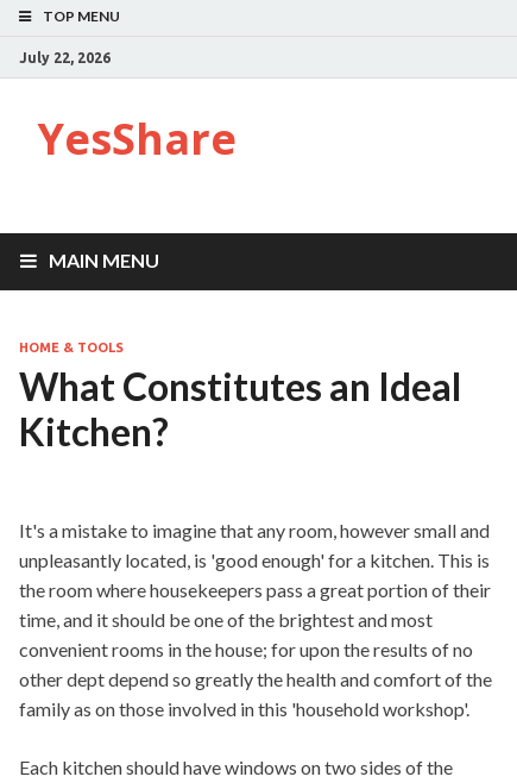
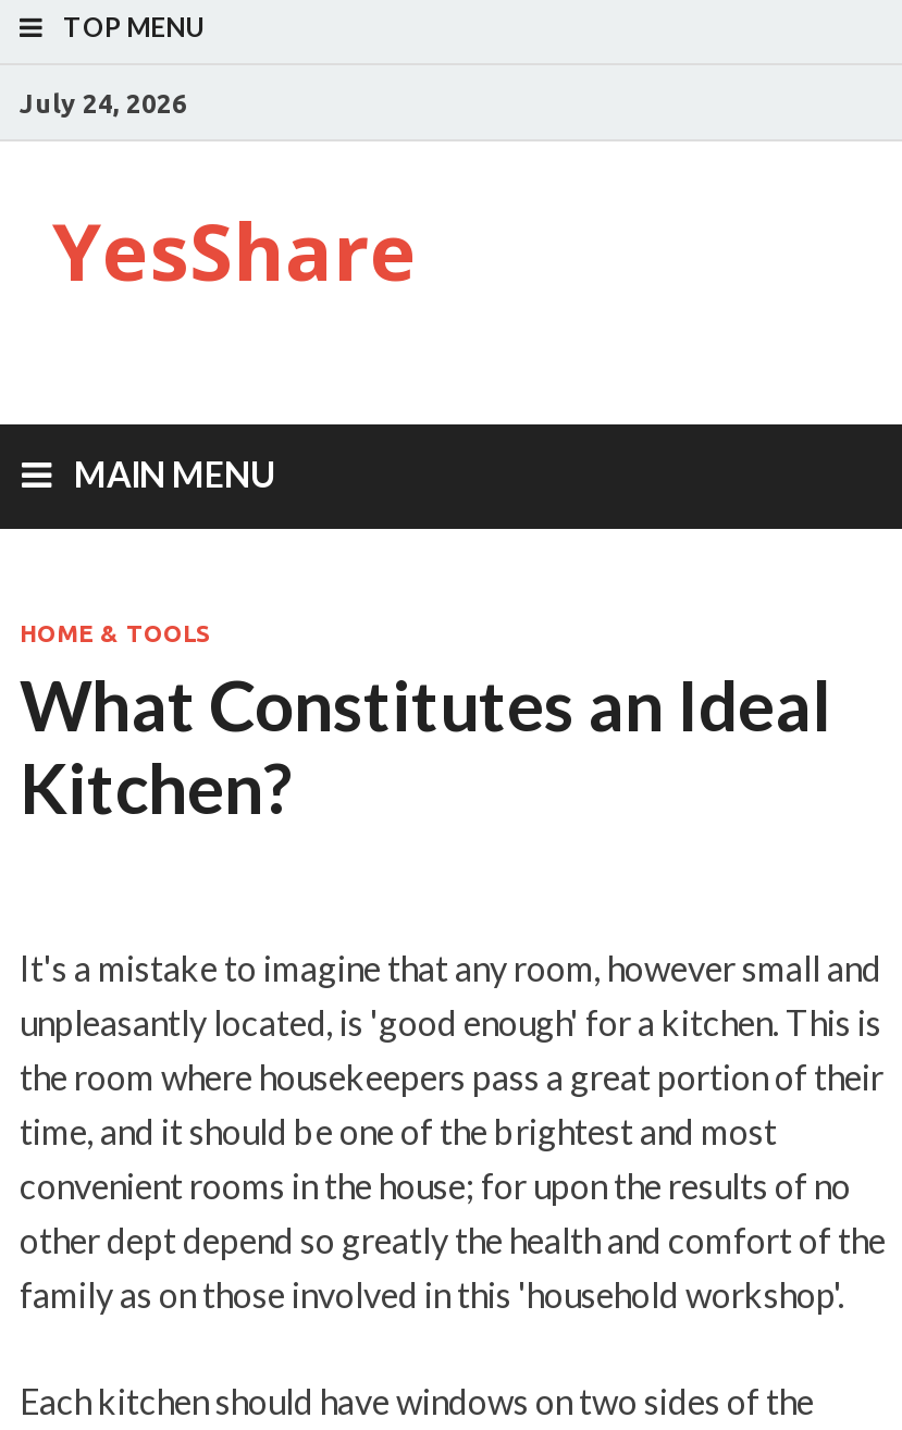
- July 22, 2026
+ July 24, 2026
